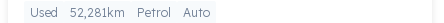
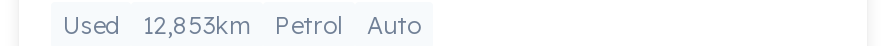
- Used 52,281km Petrol Auto
+ Used 12,853km Petrol Auto
